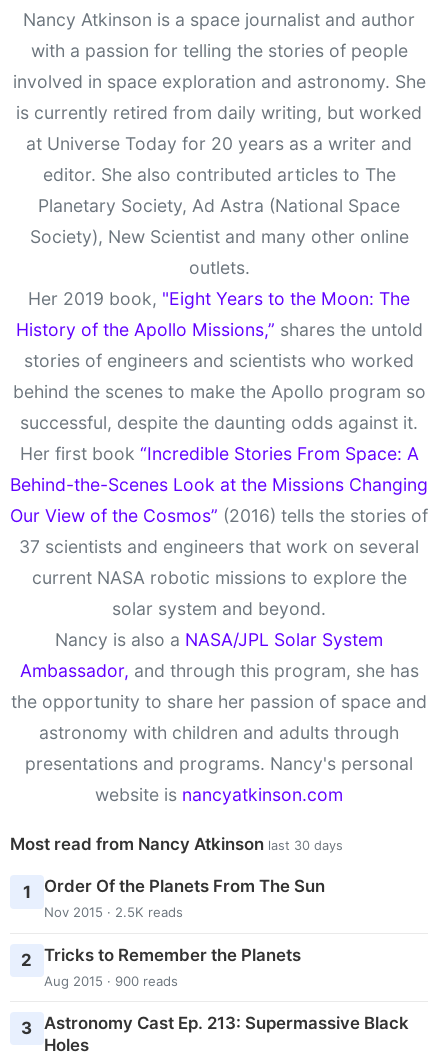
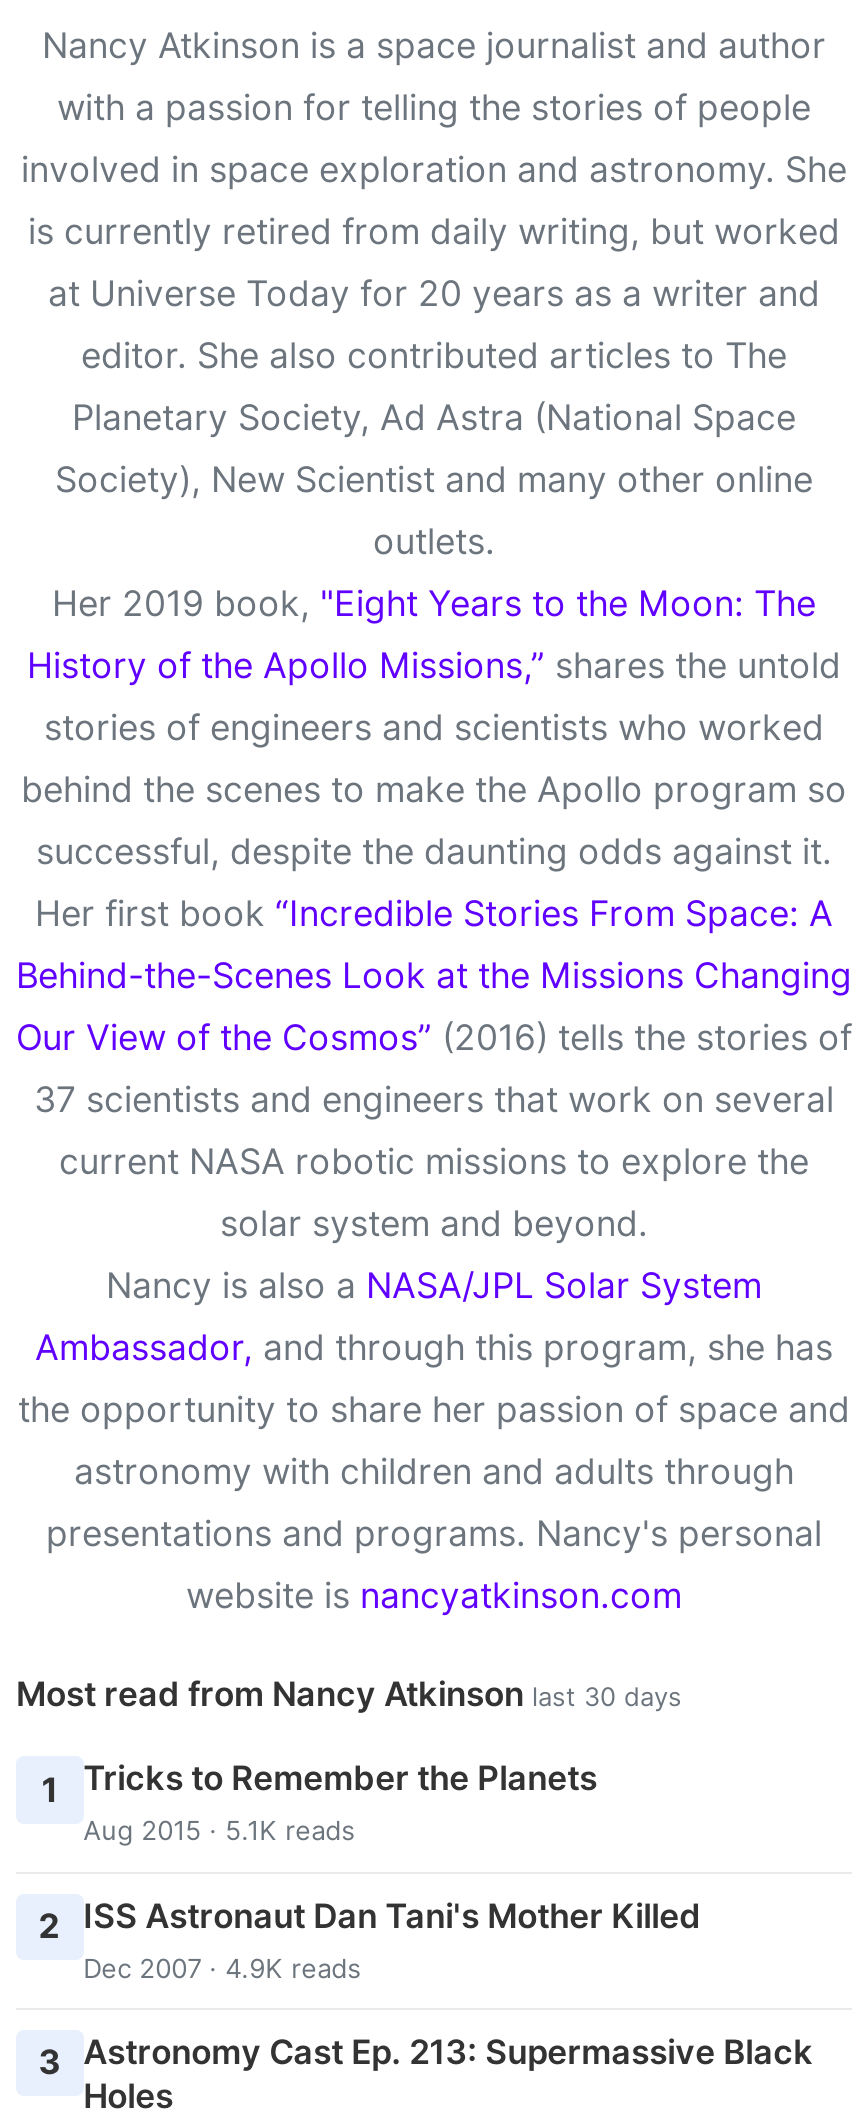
- Order Of the Planets From The Sun
- Nov 2015 · 2.5K reads
+ Tricks to Remember the Planets
+ Aug 2015 · 5.1K reads

- 2 Tricks to Remember the Planets
- Aug 2015 · 900 reads
+ 2 ISS Astronaut Dan Tani's Mother Killed
+ Dec 2007 · 4.9K reads
